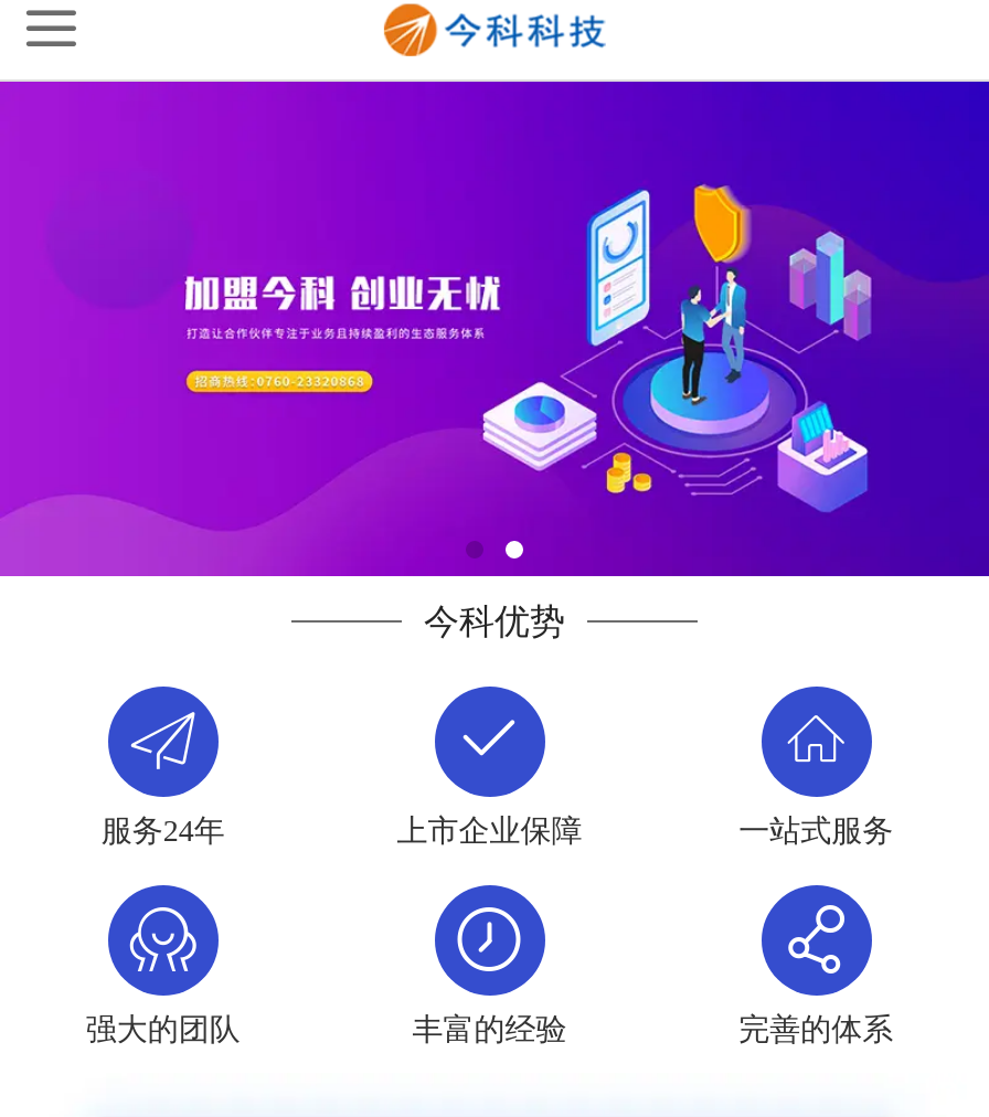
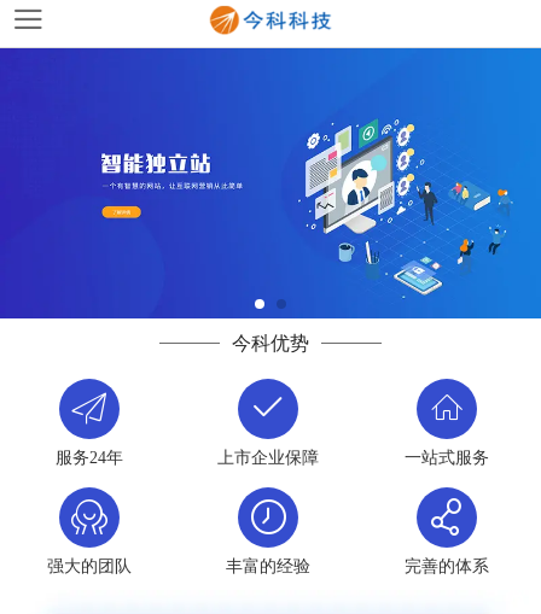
- [image]
+ [image]
